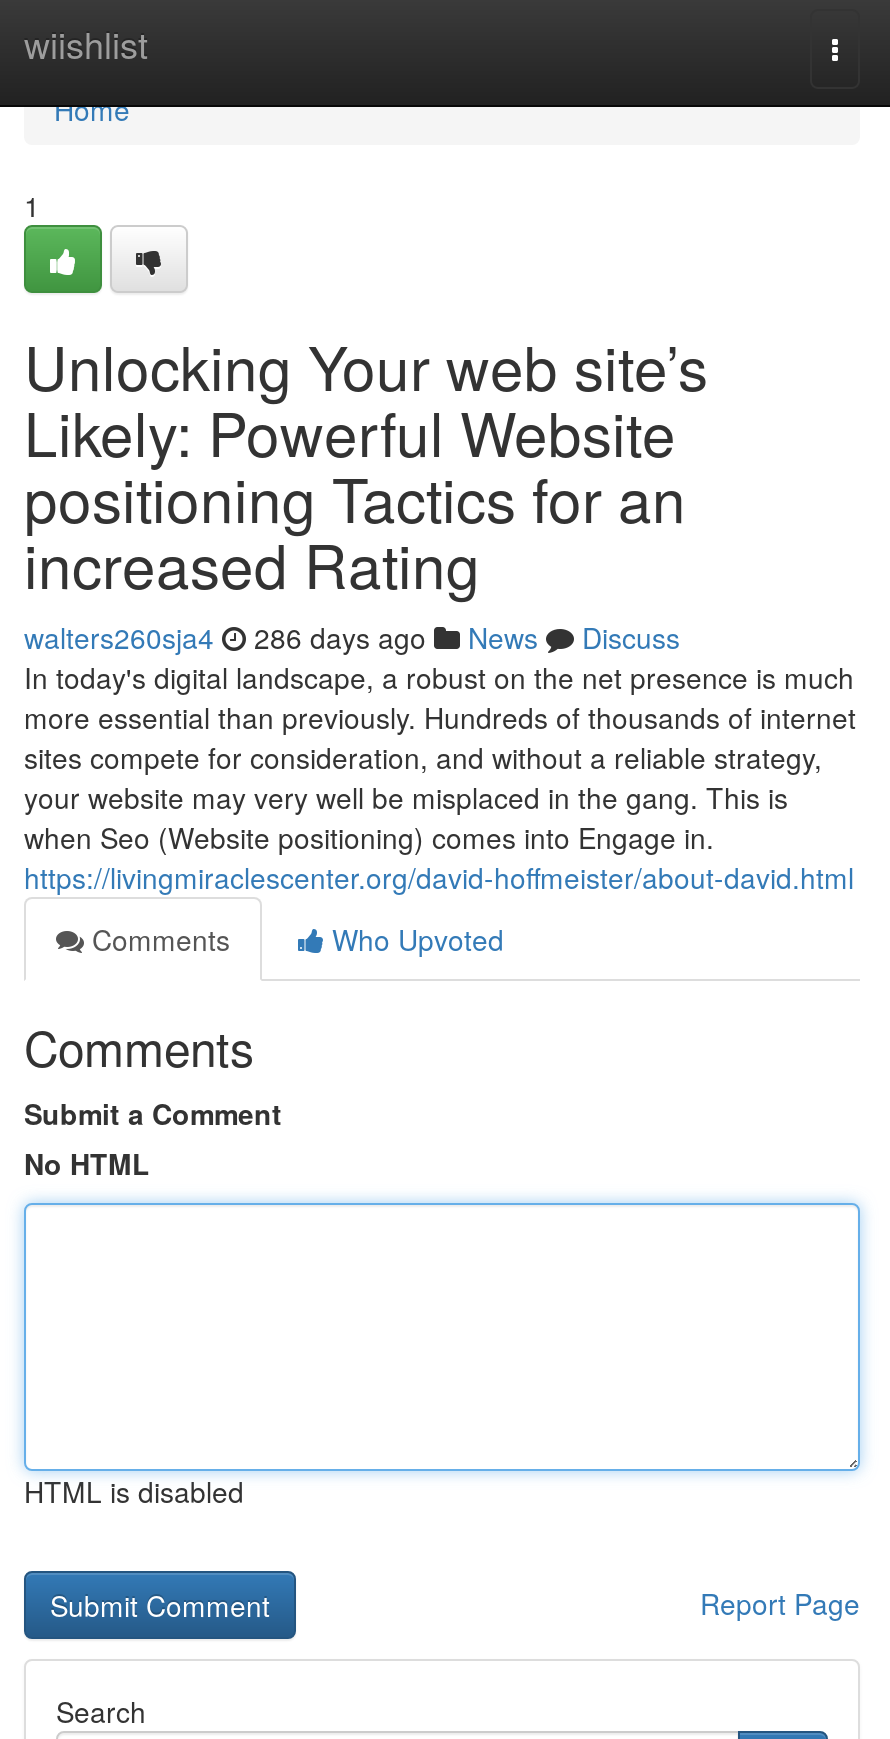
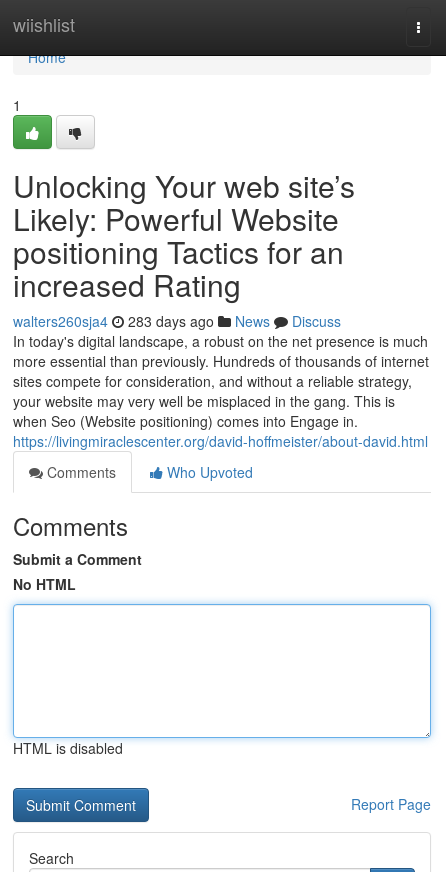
- walters260sja4 286 days ago News Discuss
+ walters260sja4 283 days ago News Discuss
